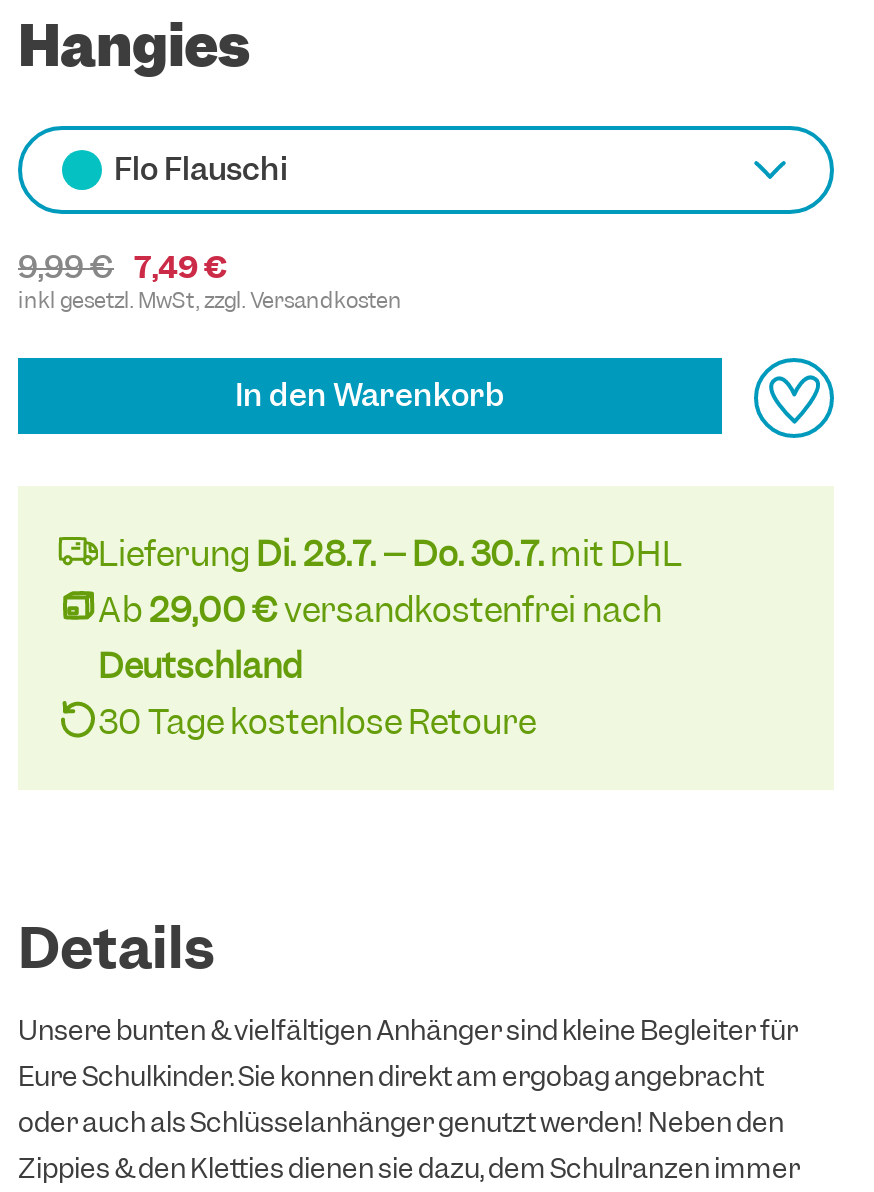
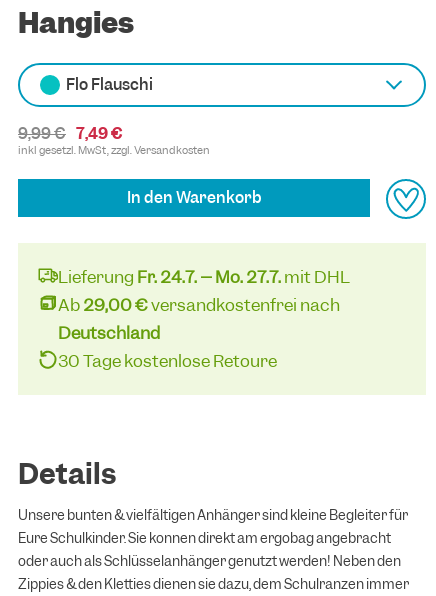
- Lieferung Di. 28.7. – Do. 30.7. mit DHL
+ Lieferung Fr. 24.7. – Mo. 27.7. mit DHL
